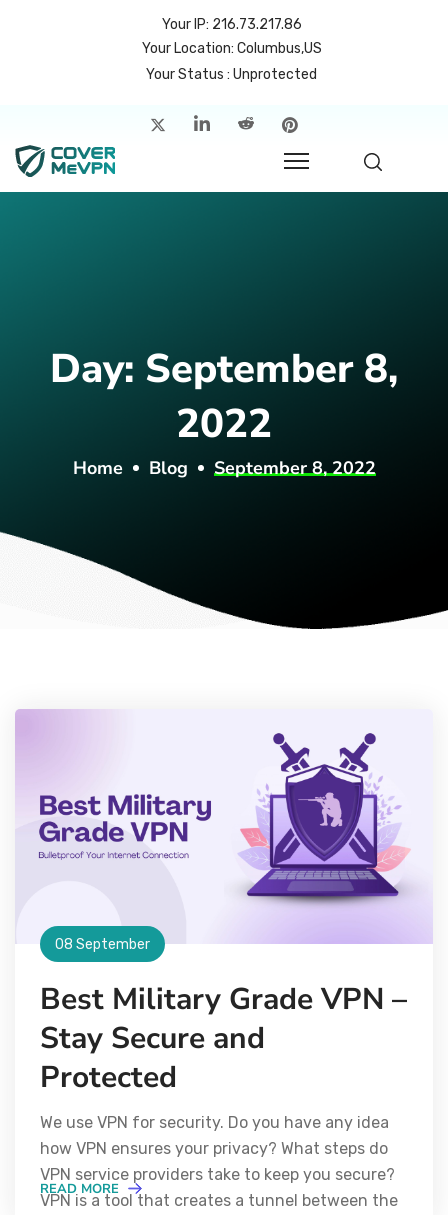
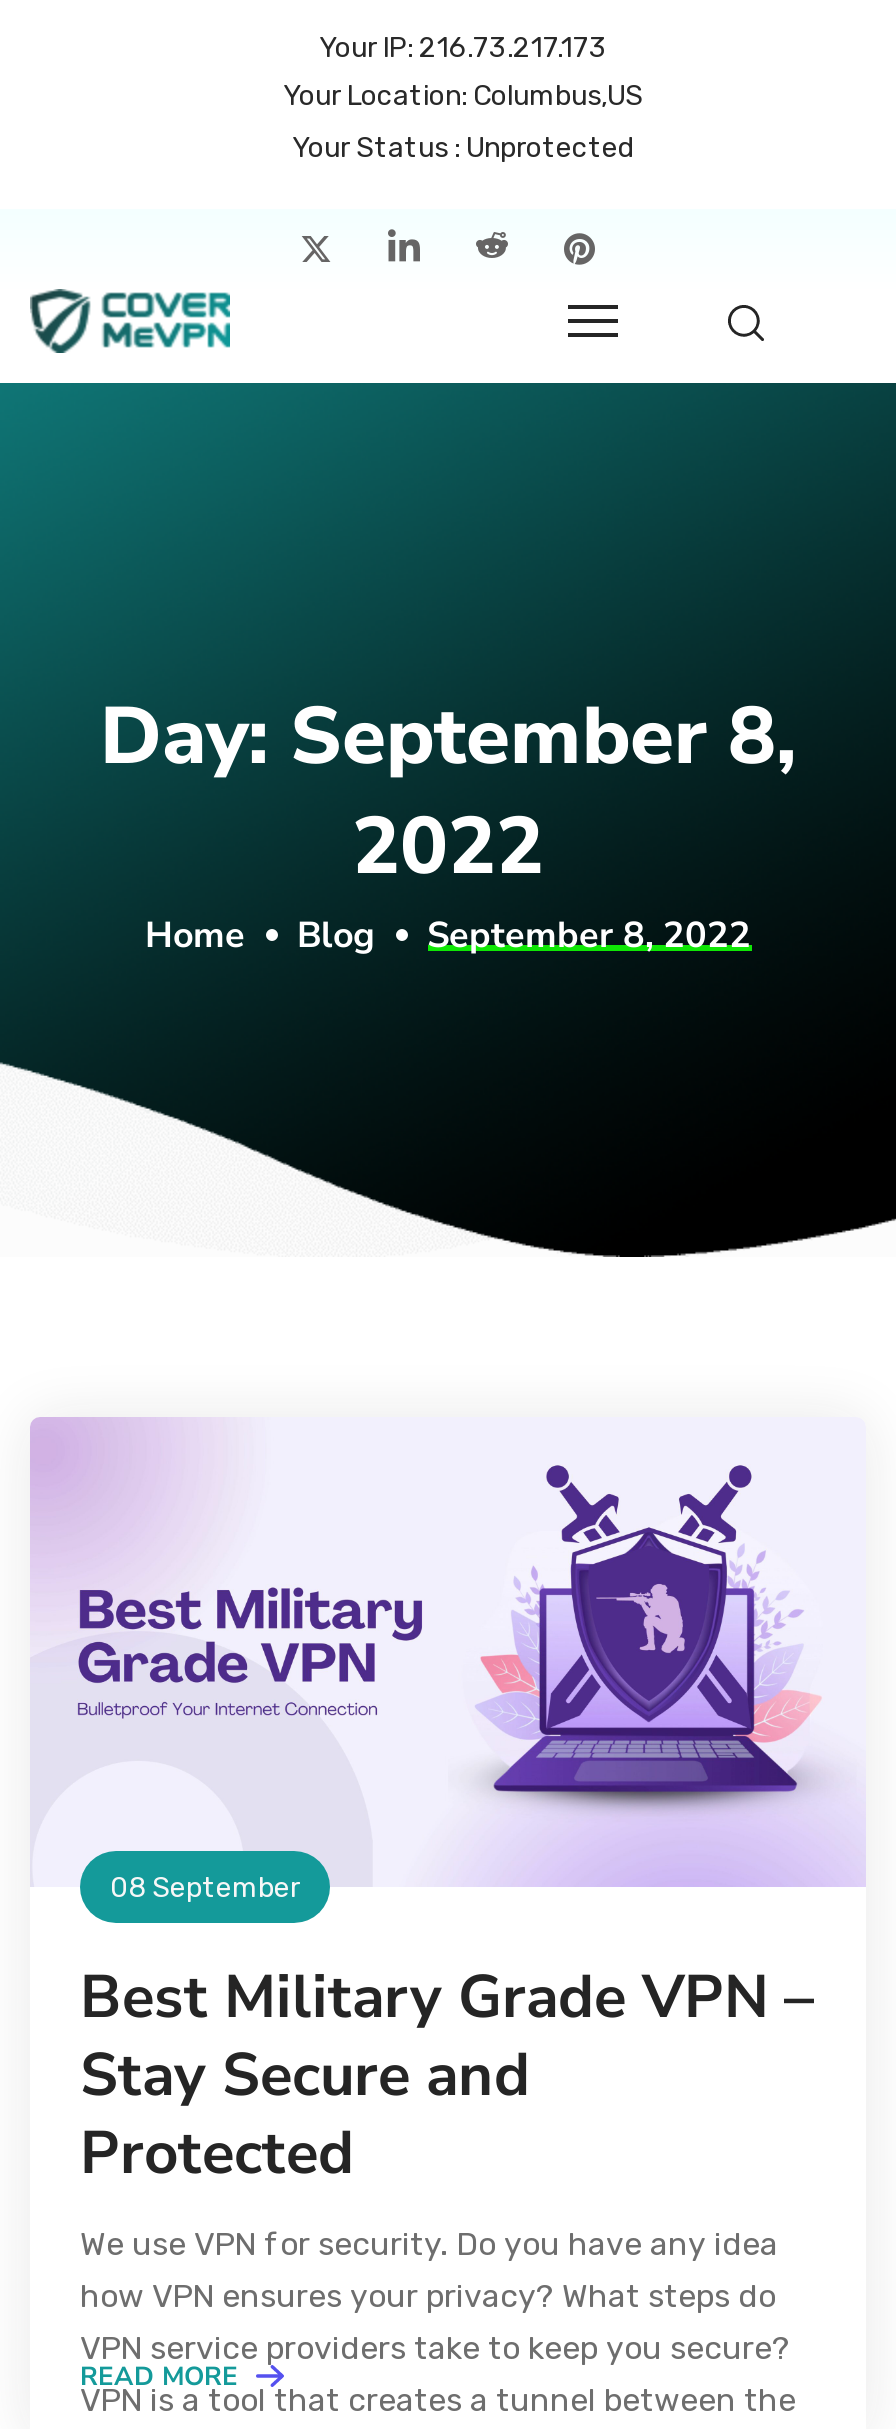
- Your IP: 216.73.217.86
+ Your IP: 216.73.217.173
